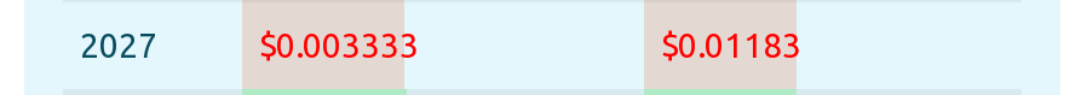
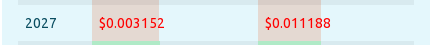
- $0.003333
+ $0.003152

- $0.01183
+ $0.011188
